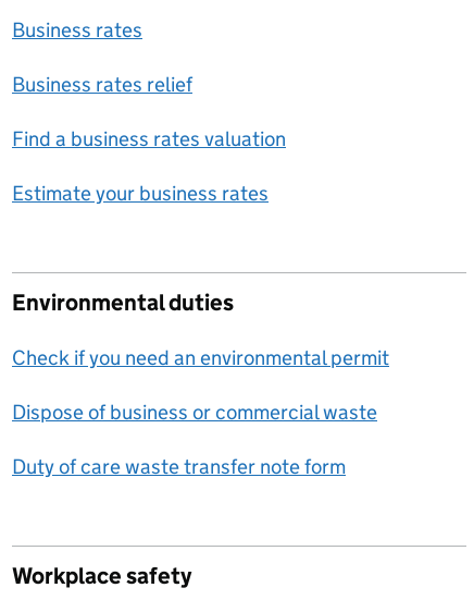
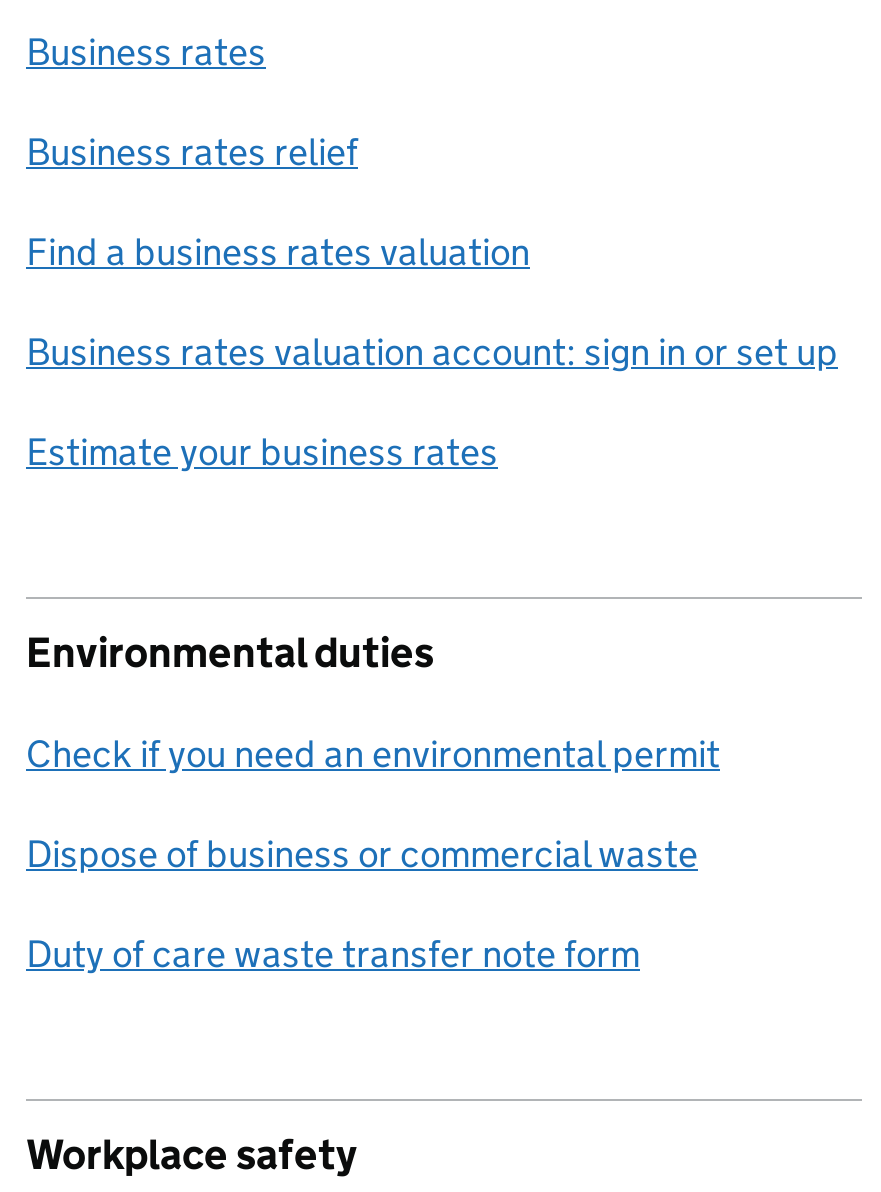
+ Business rates valuation account: sign in or set up
